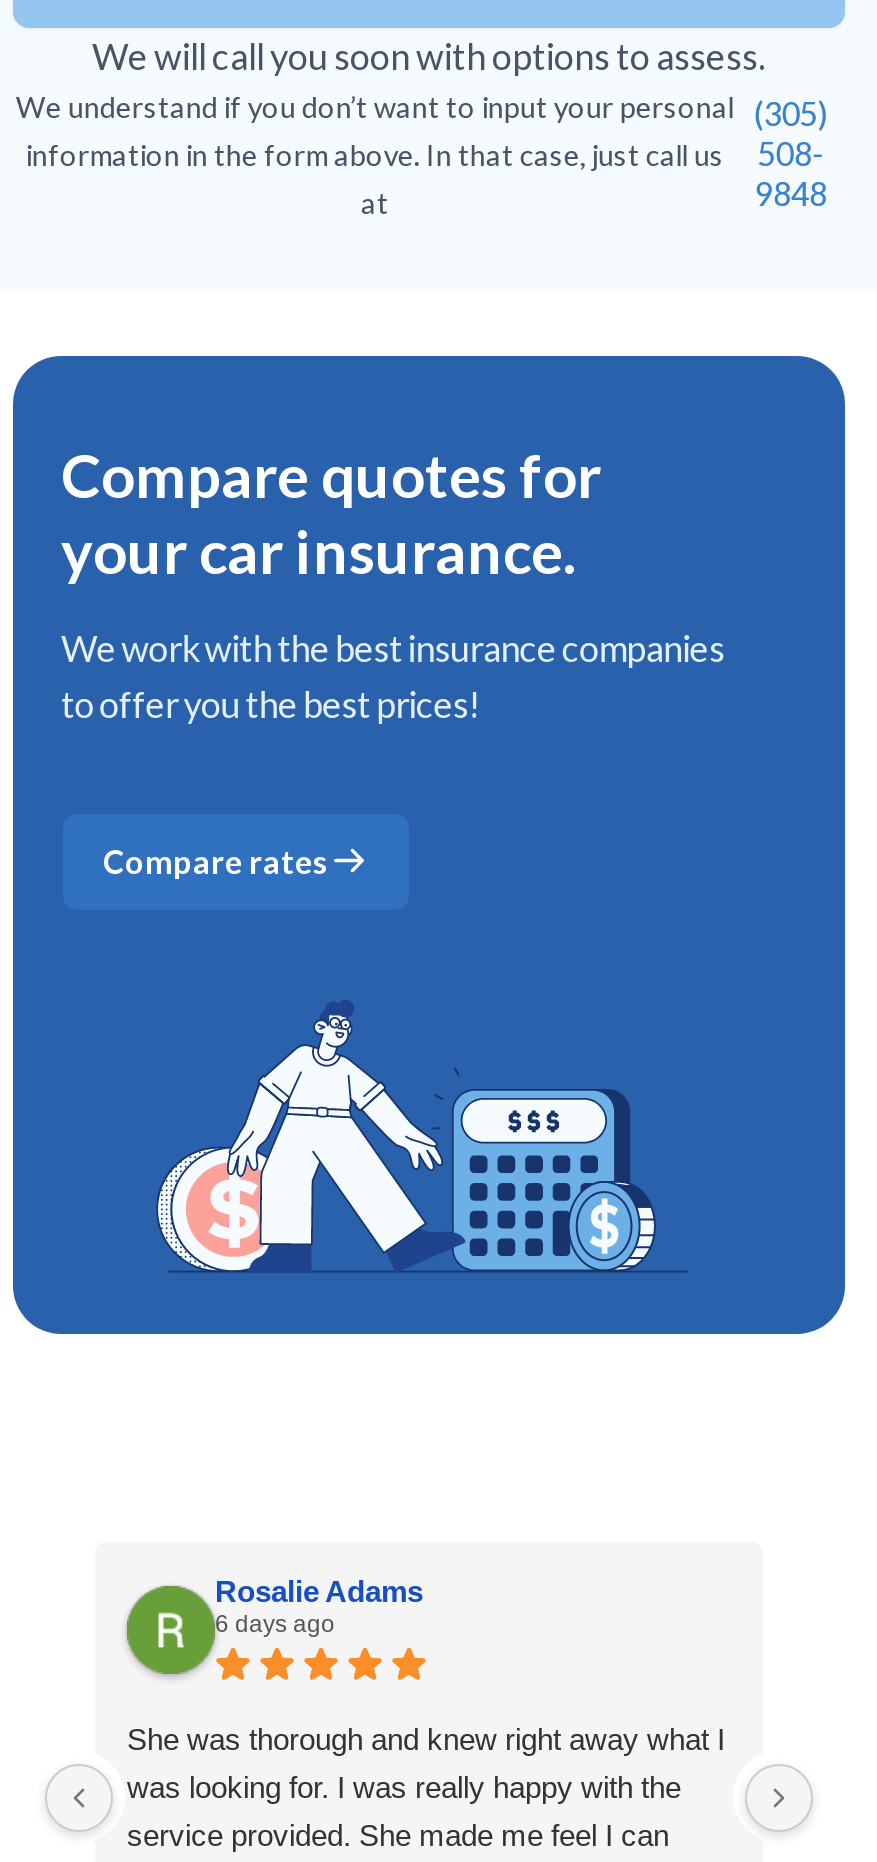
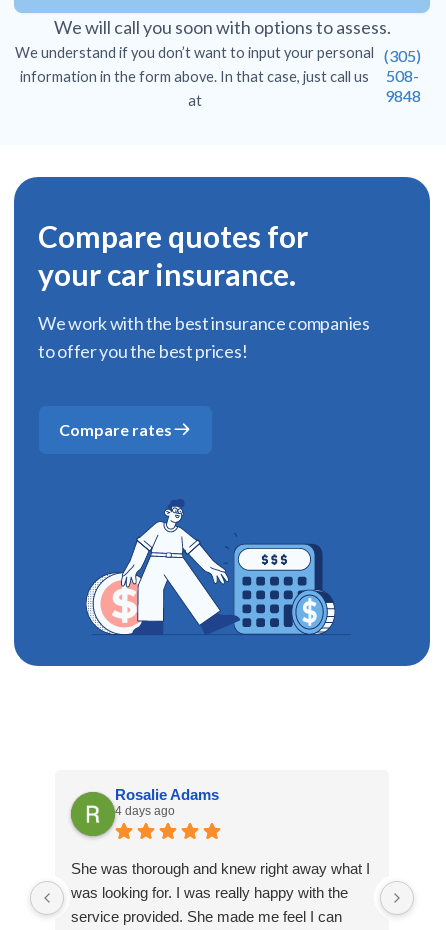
- 6 days ago
+ 4 days ago
